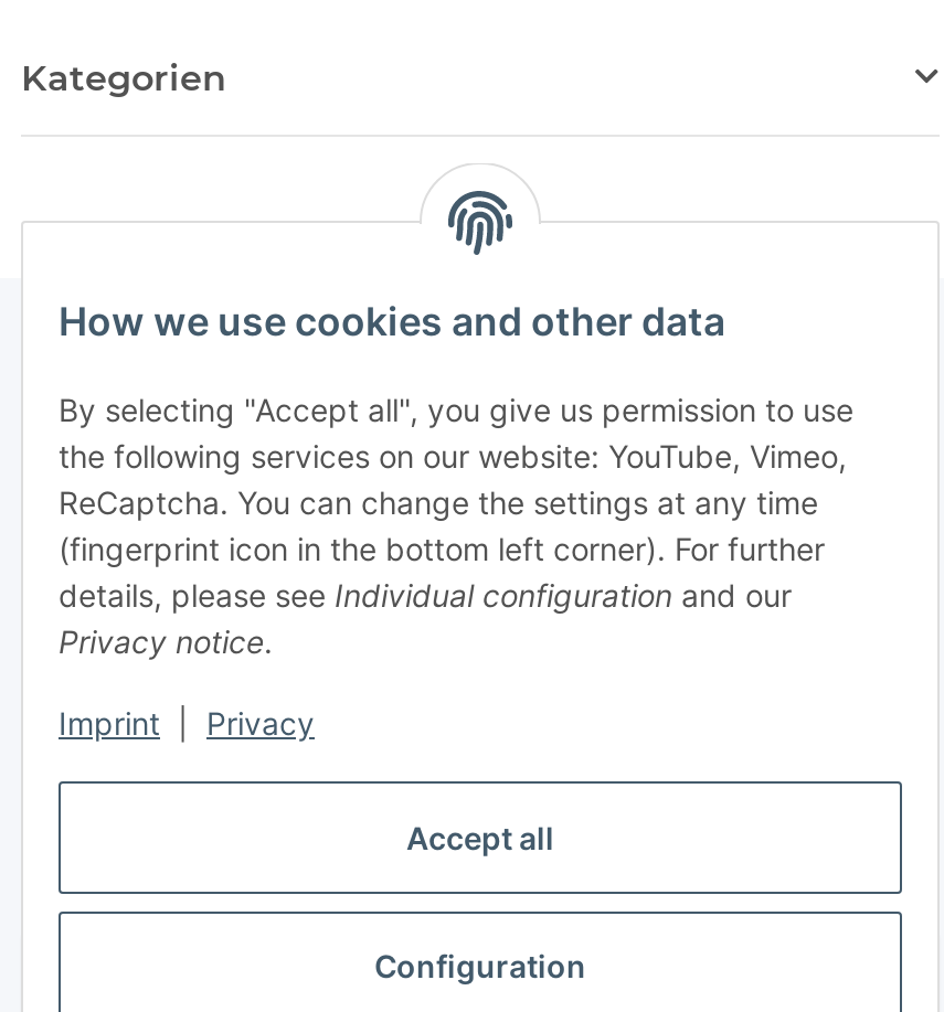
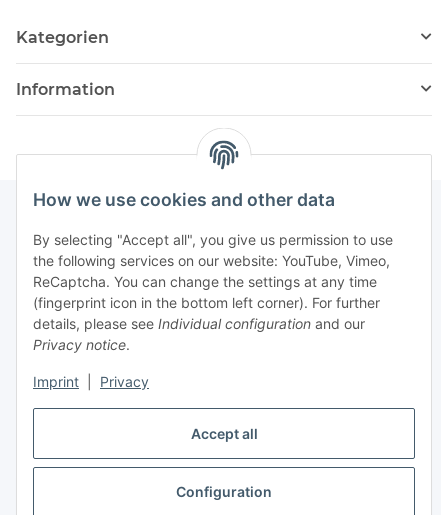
+ Information
